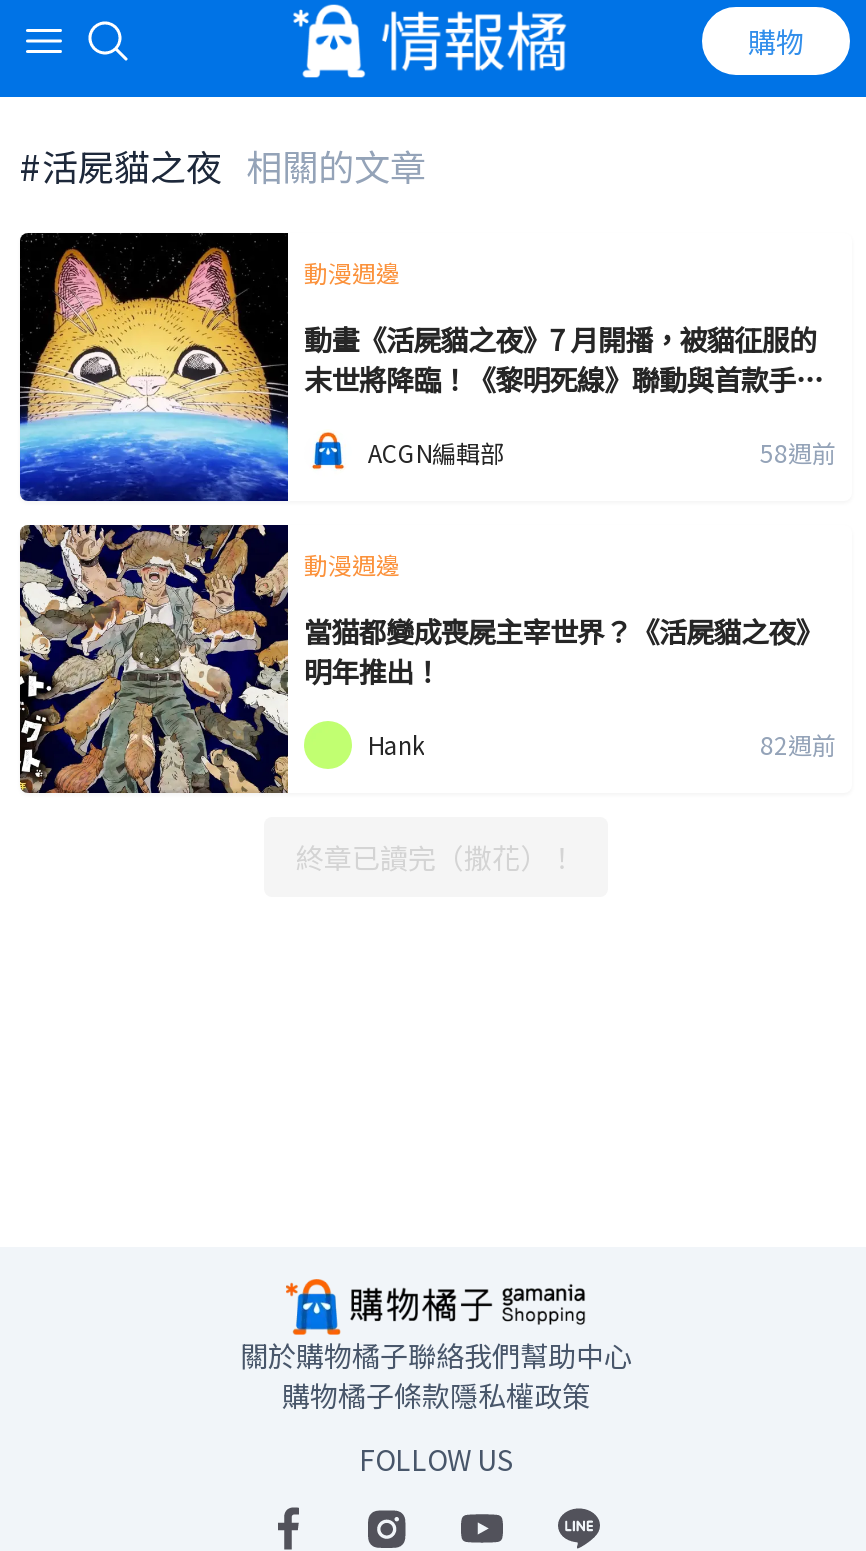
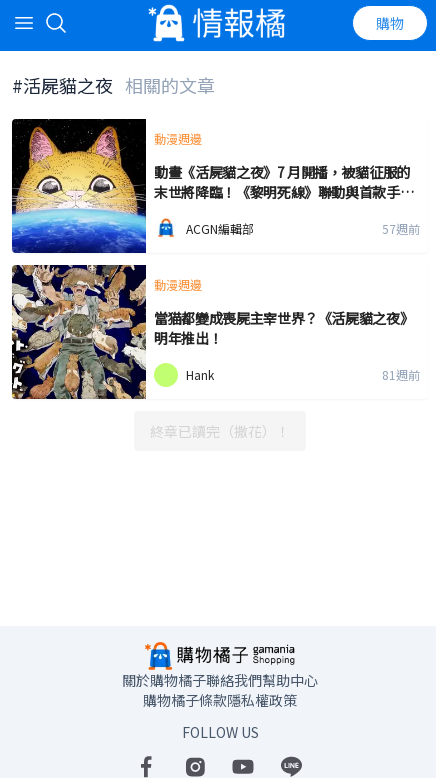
- 58週前
+ 57週前

- 82週前
+ 81週前
